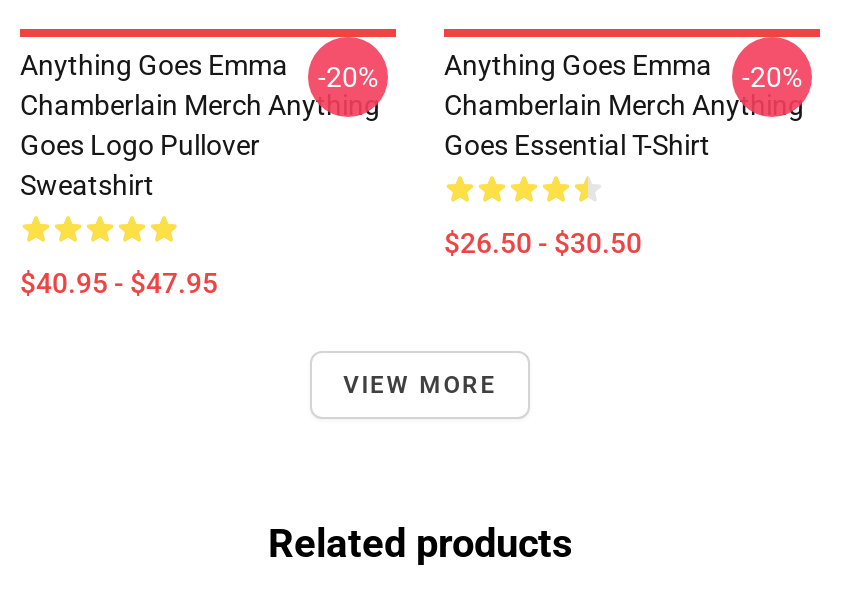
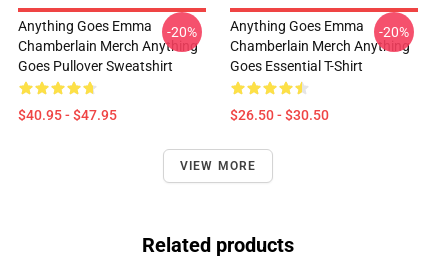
- Goes Logo Pullover
- Sweatshirt
+ Goes Pullover Sweatshirt
